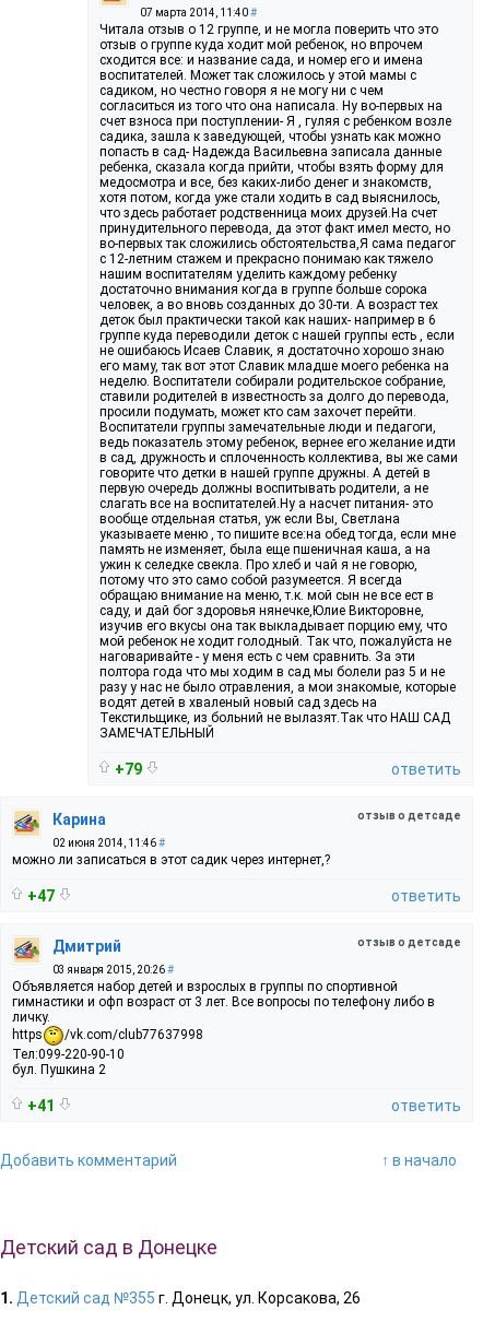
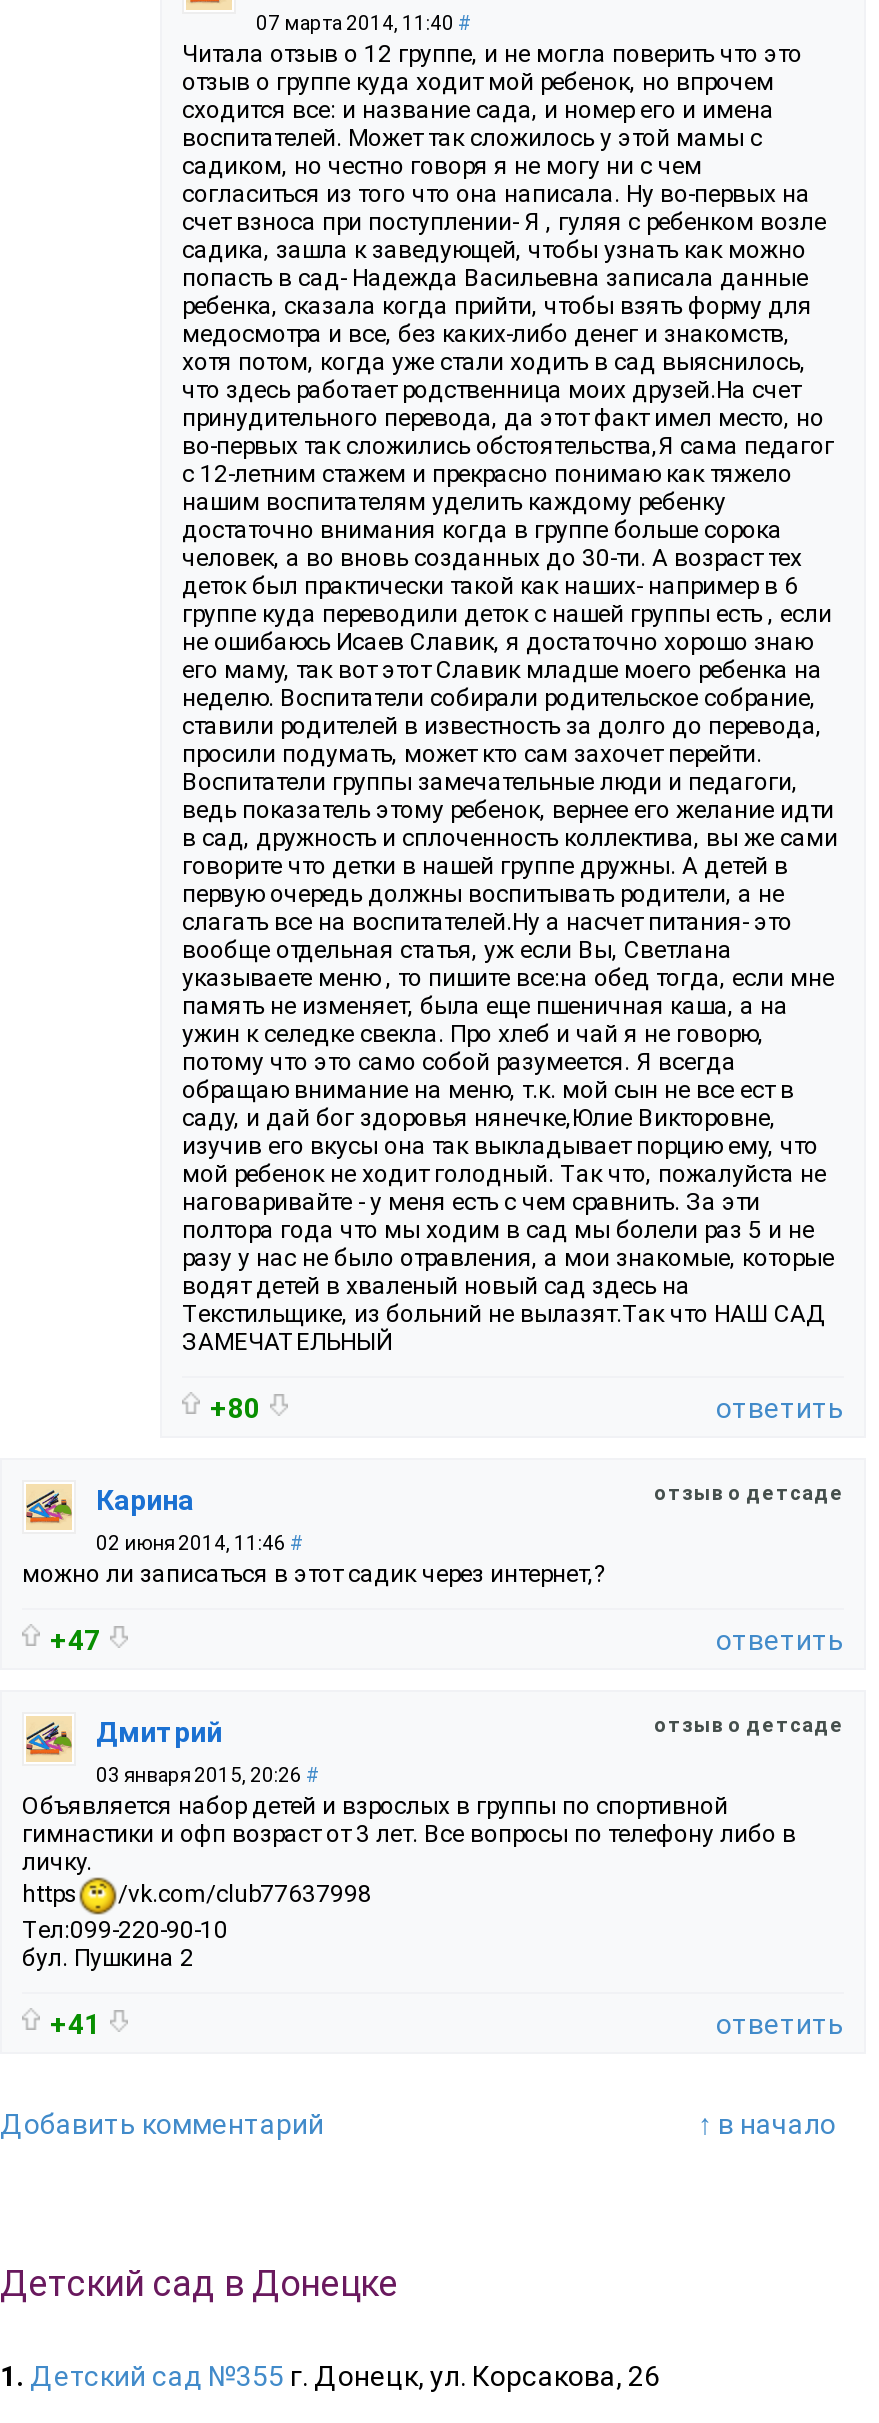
- +79
+ +80
